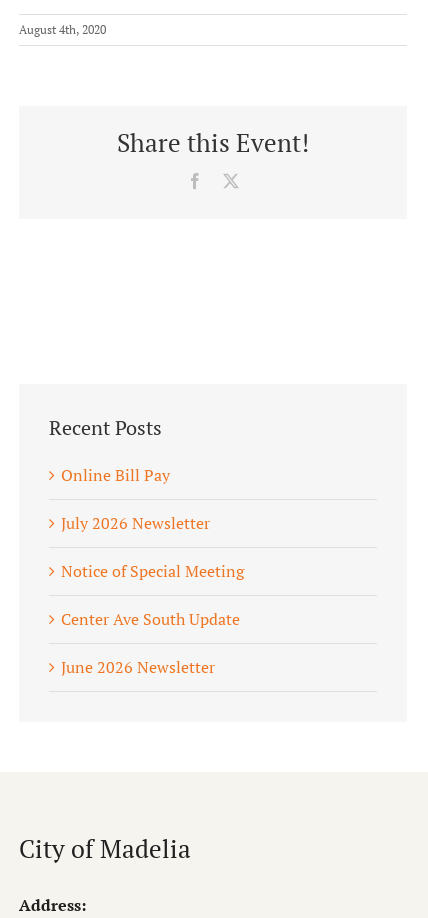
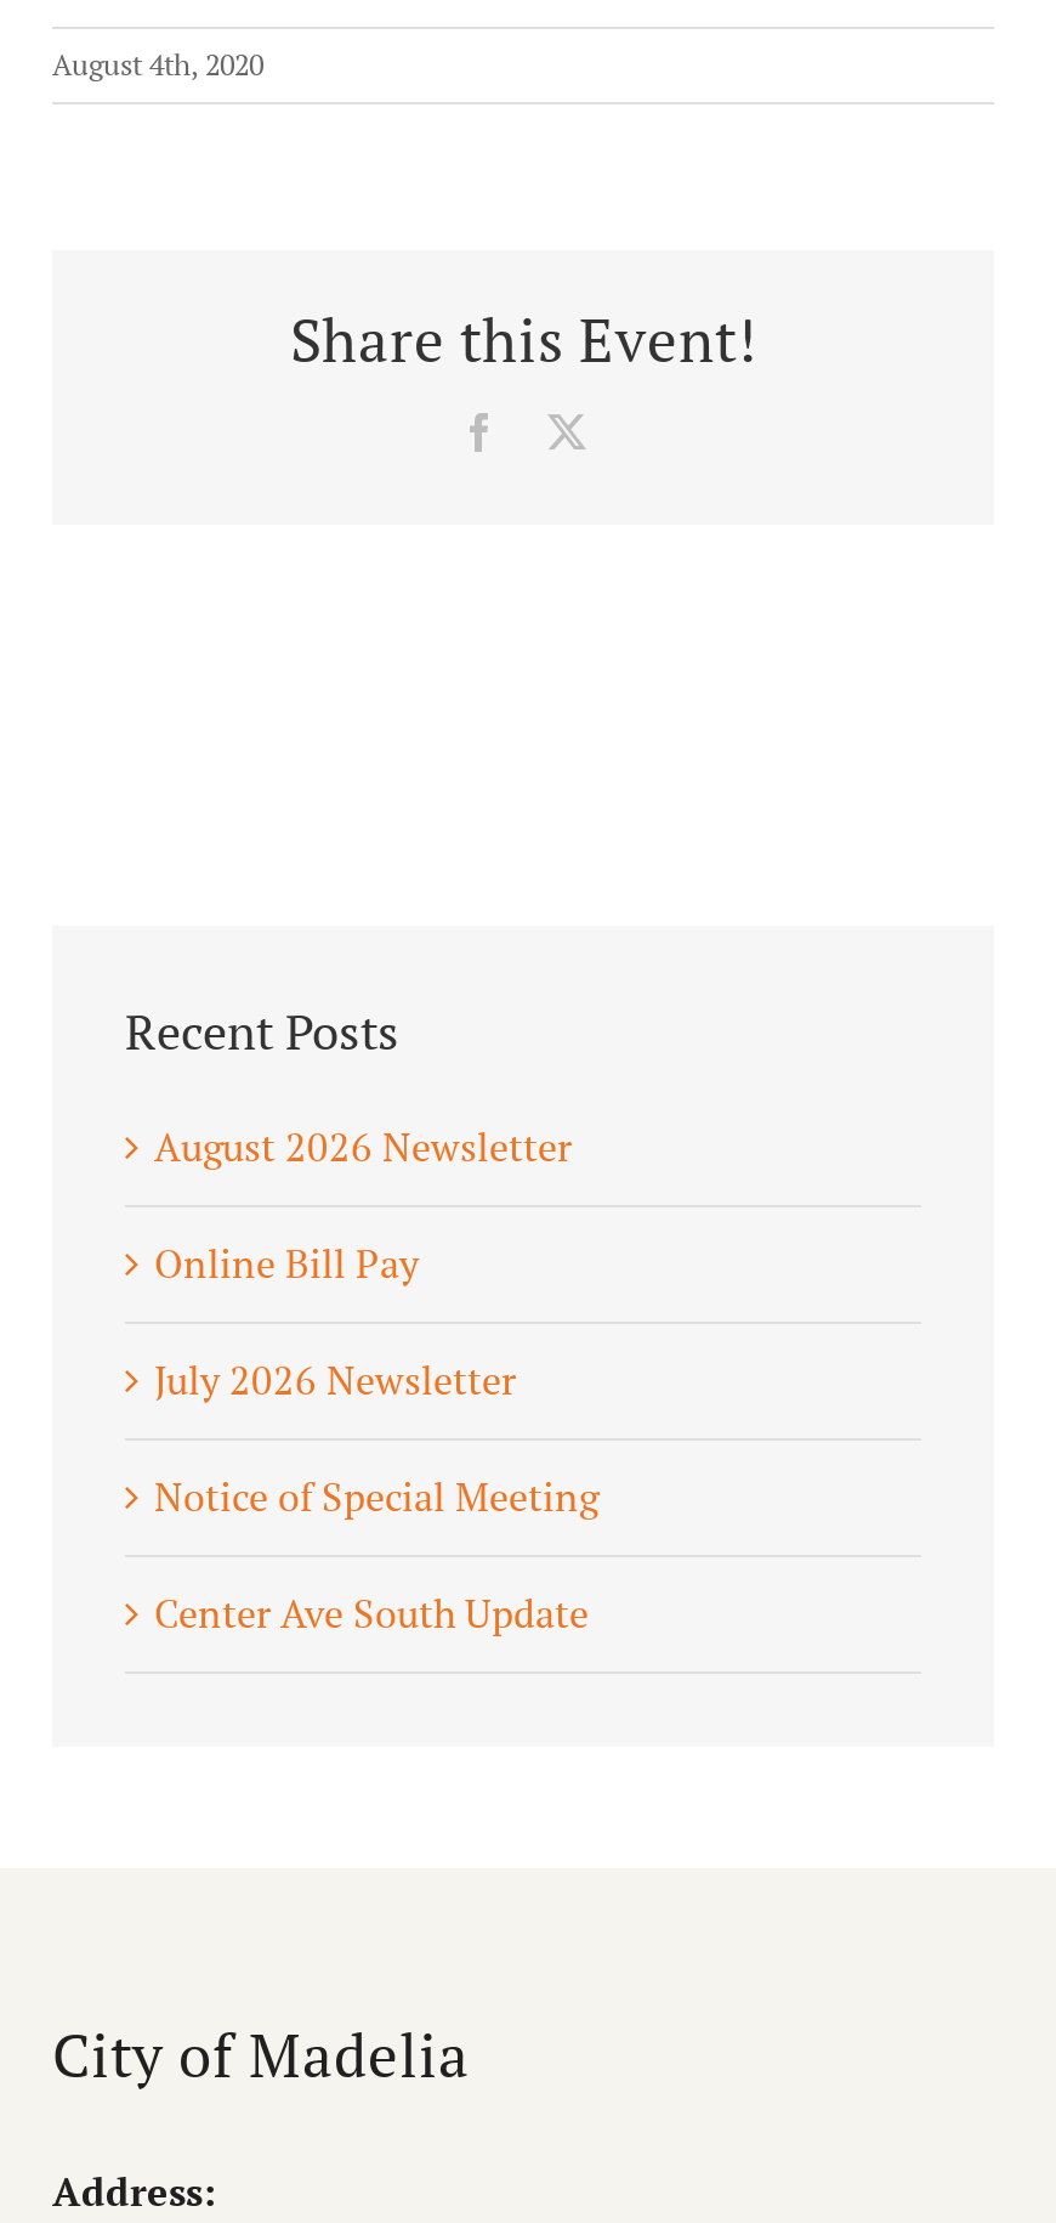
+ August 2026 Newsletter

moved down: Online Bill Pay | July 2026 Newsletter | Notice of Special Meeting | Center Ave South Update

- June 2026 Newsletter
